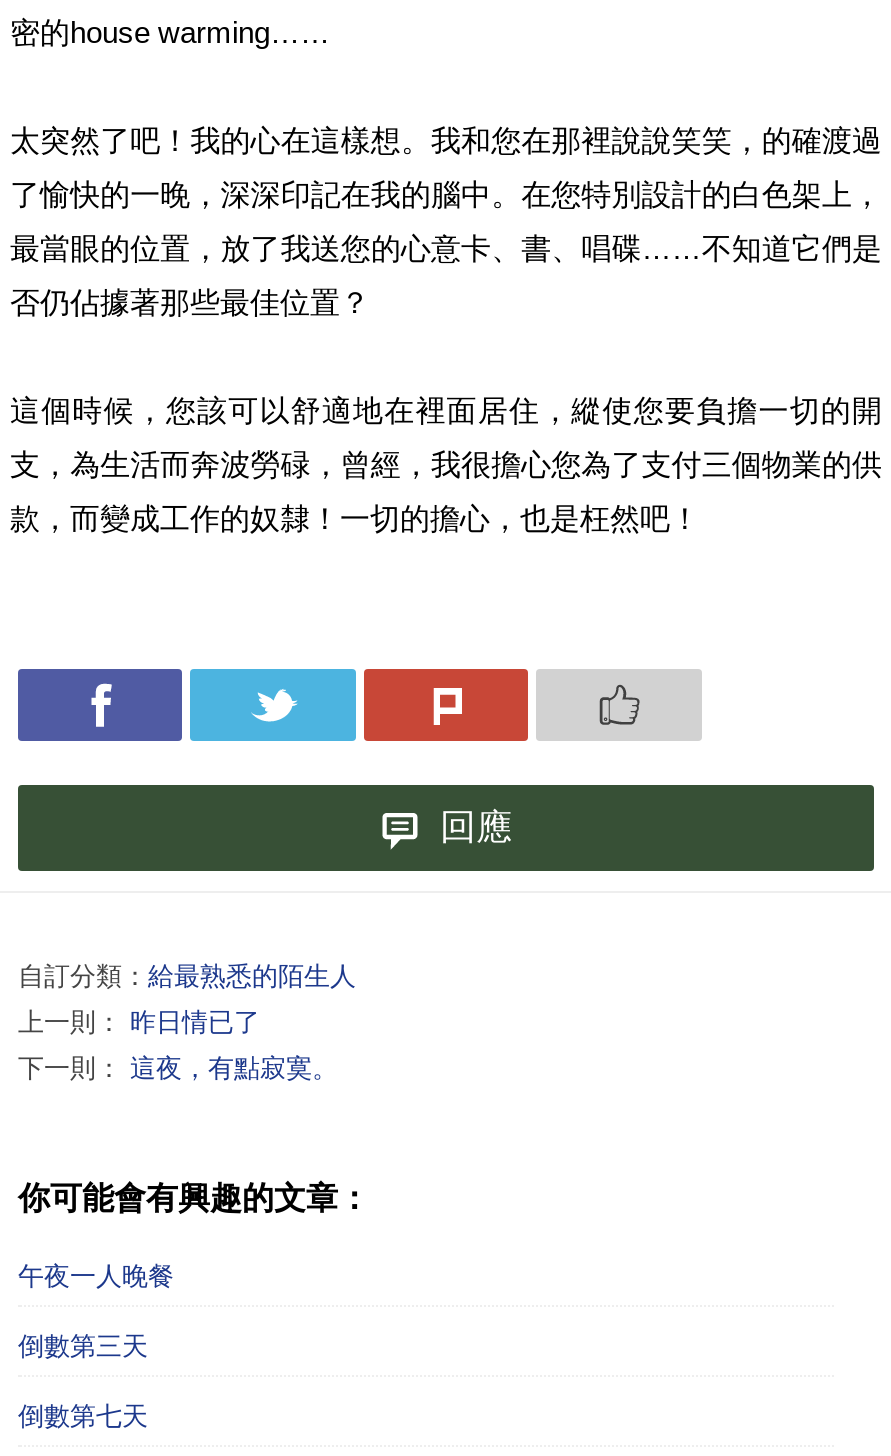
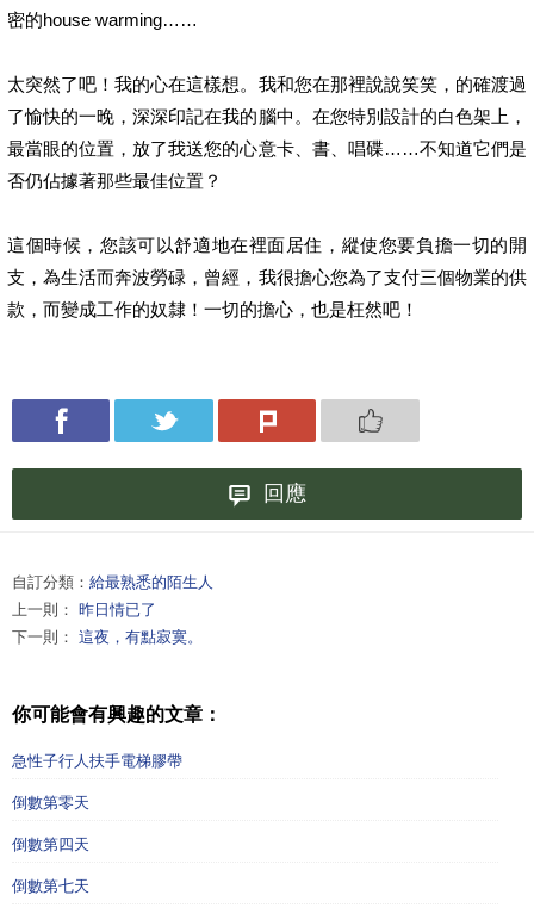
- 午夜一人晚餐
- 倒數第三天
+ 急性子行人扶手電梯膠帶
+ 倒數第零天
+ 倒數第四天
